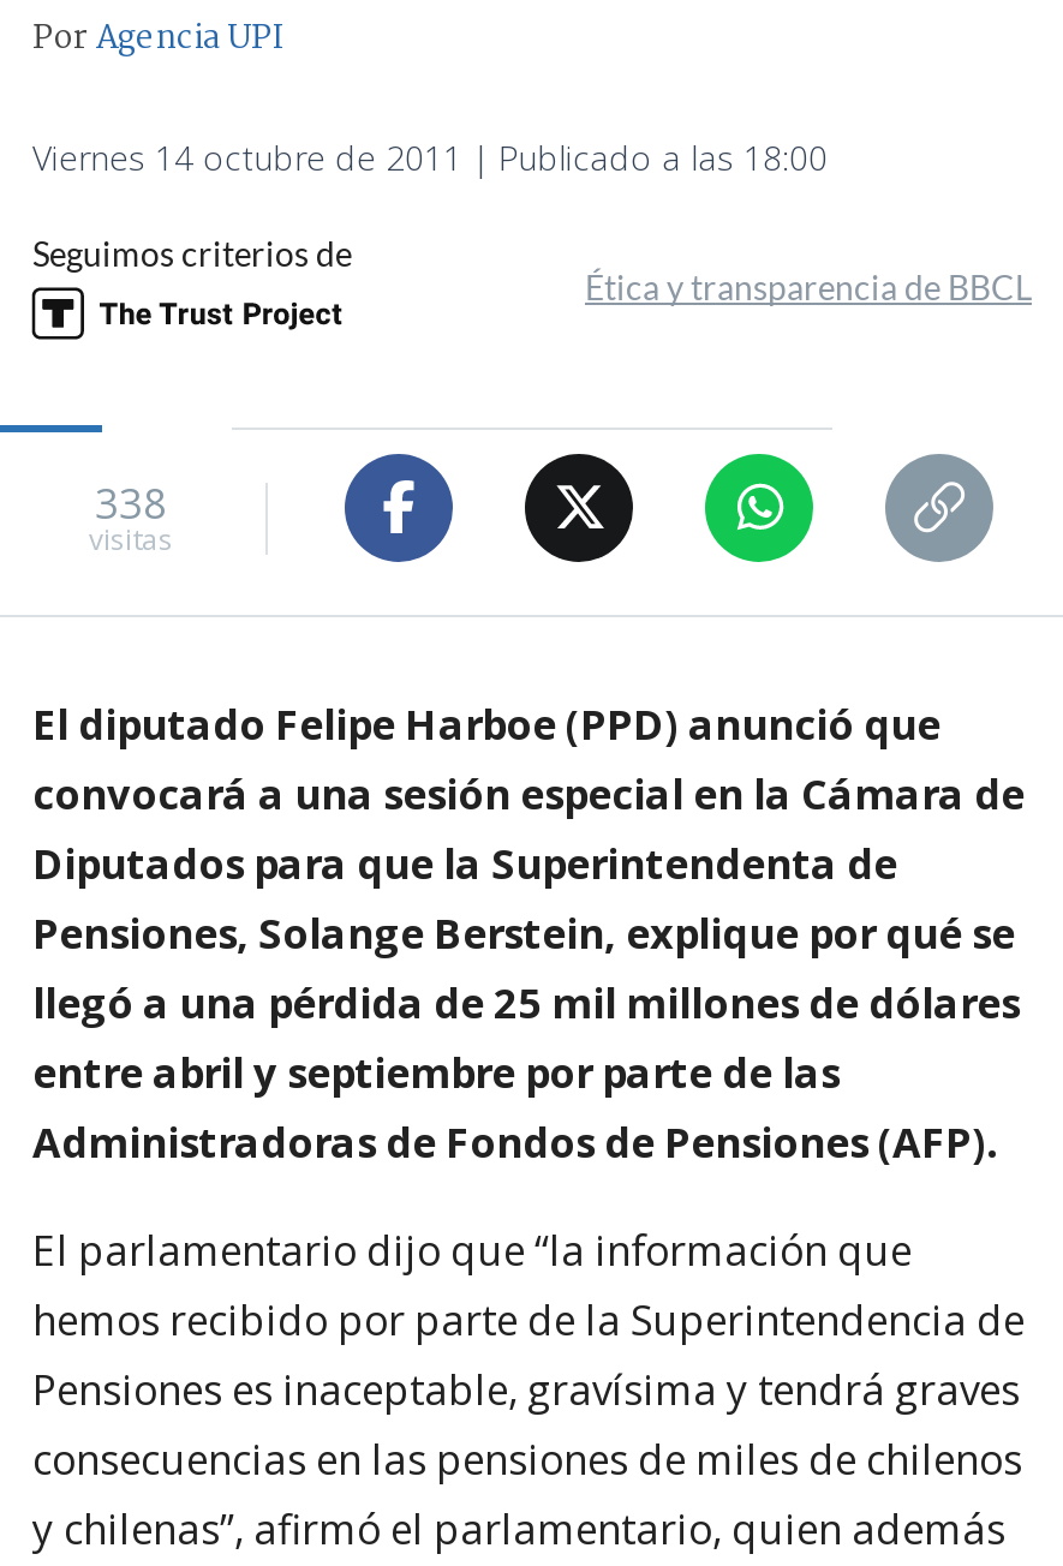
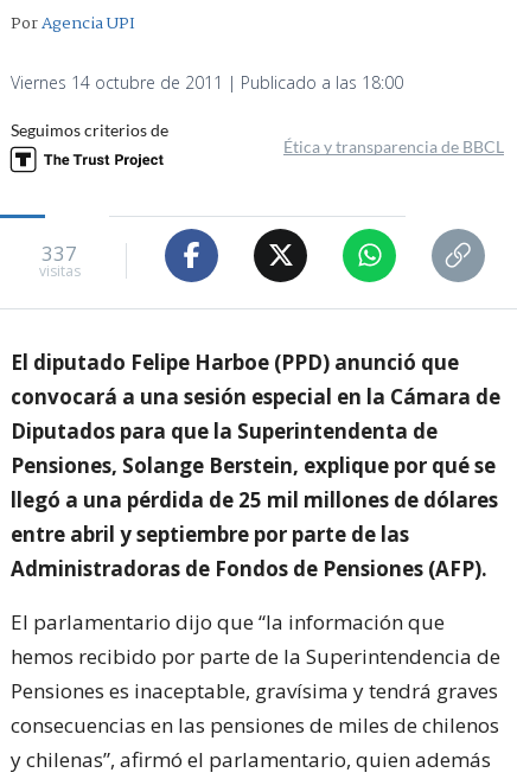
- 338
+ 337
